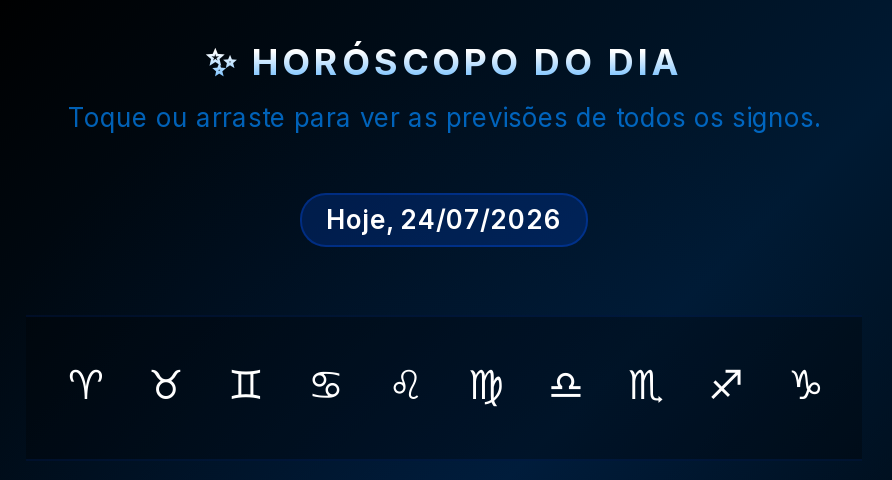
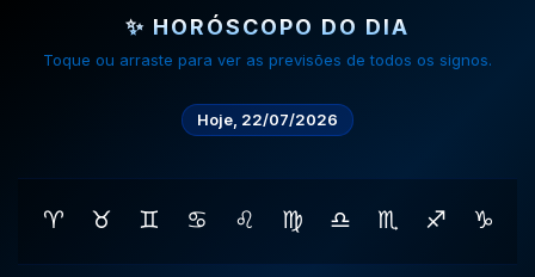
- Hoje, 24/07/2026
+ Hoje, 22/07/2026
